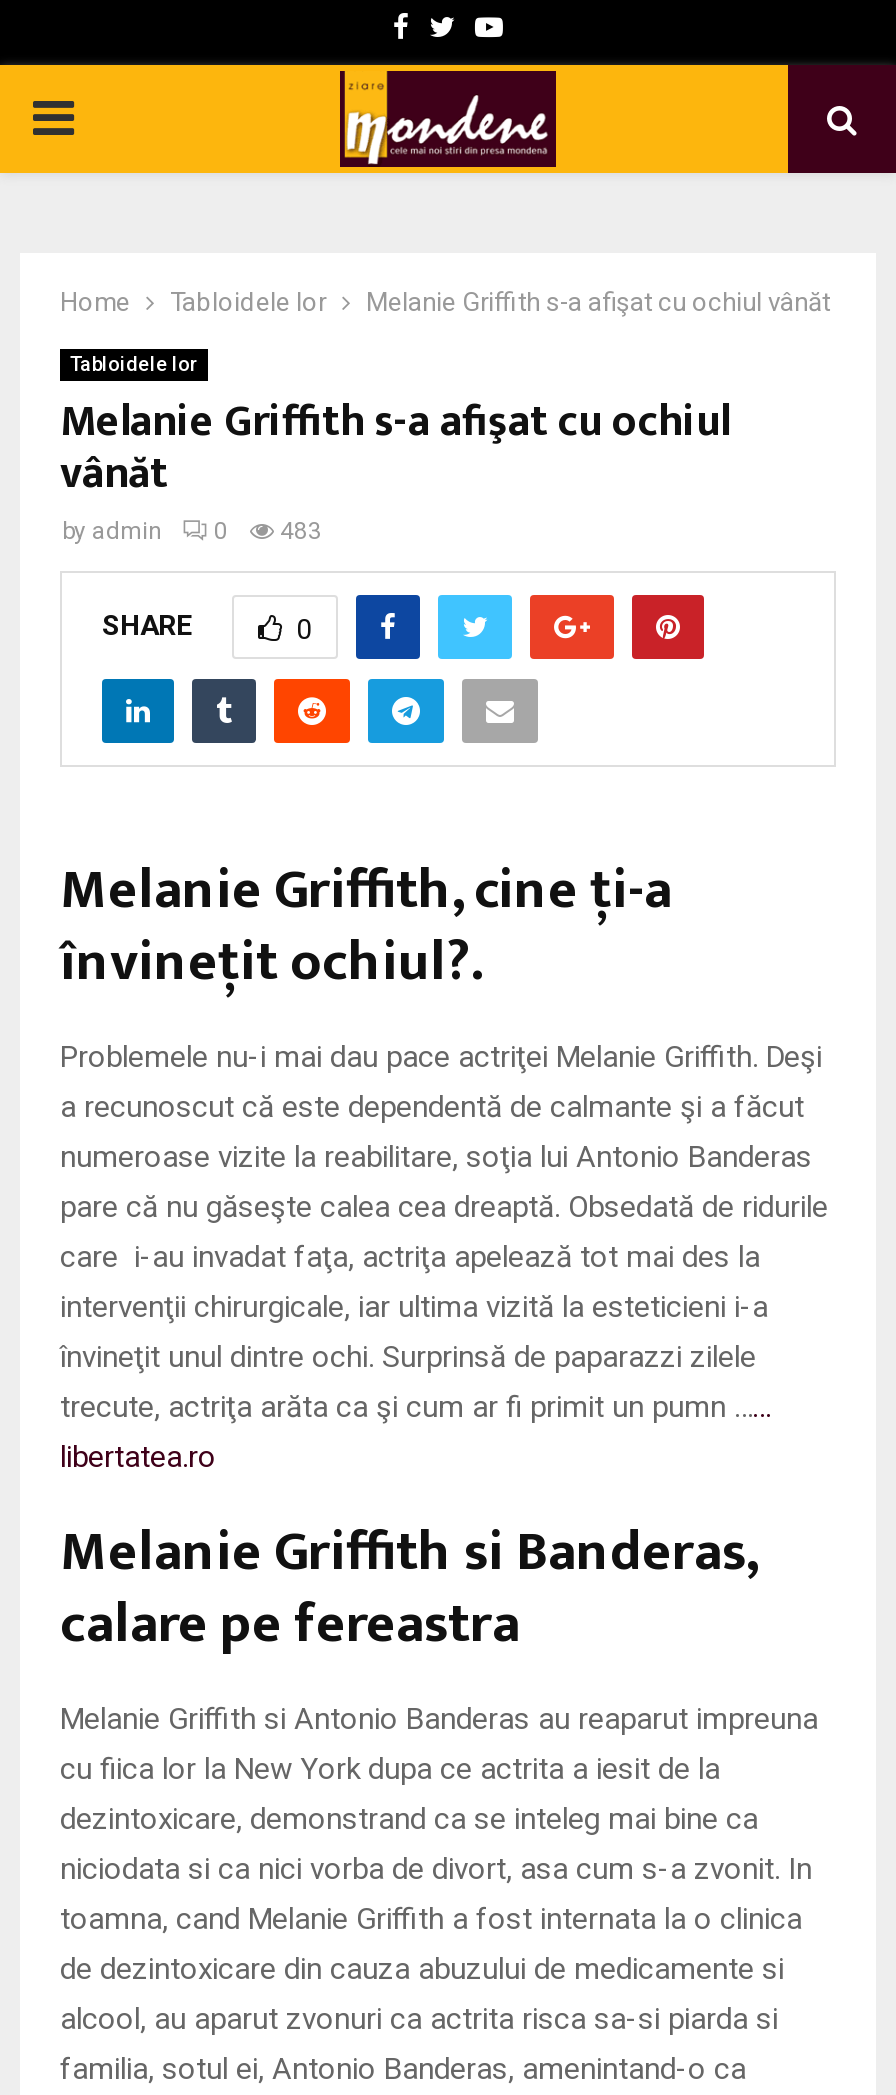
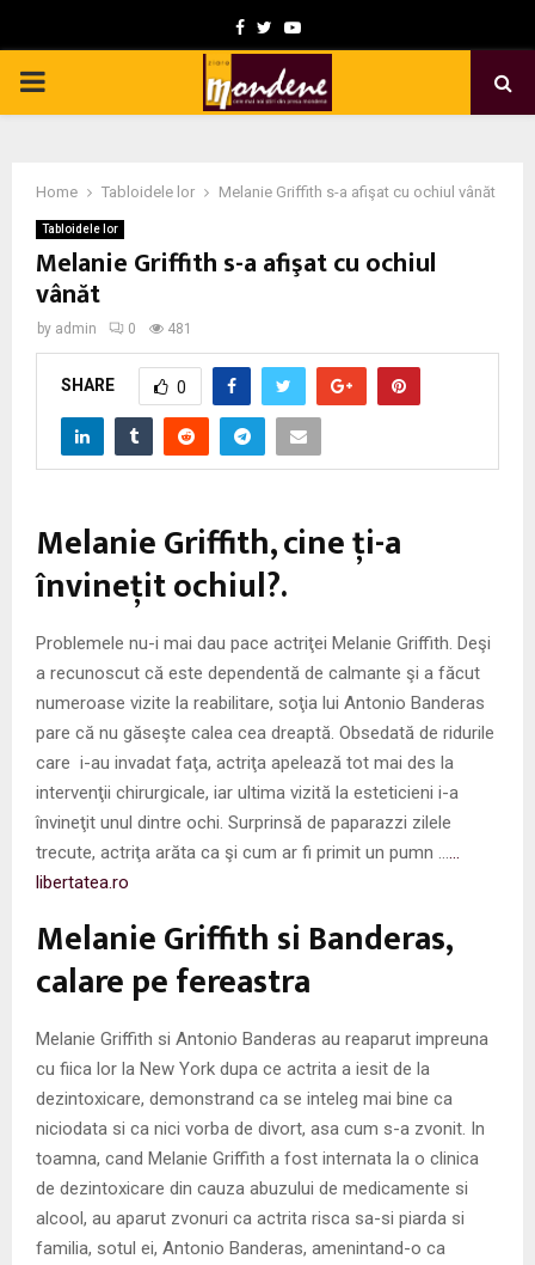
- 483
+ 481
